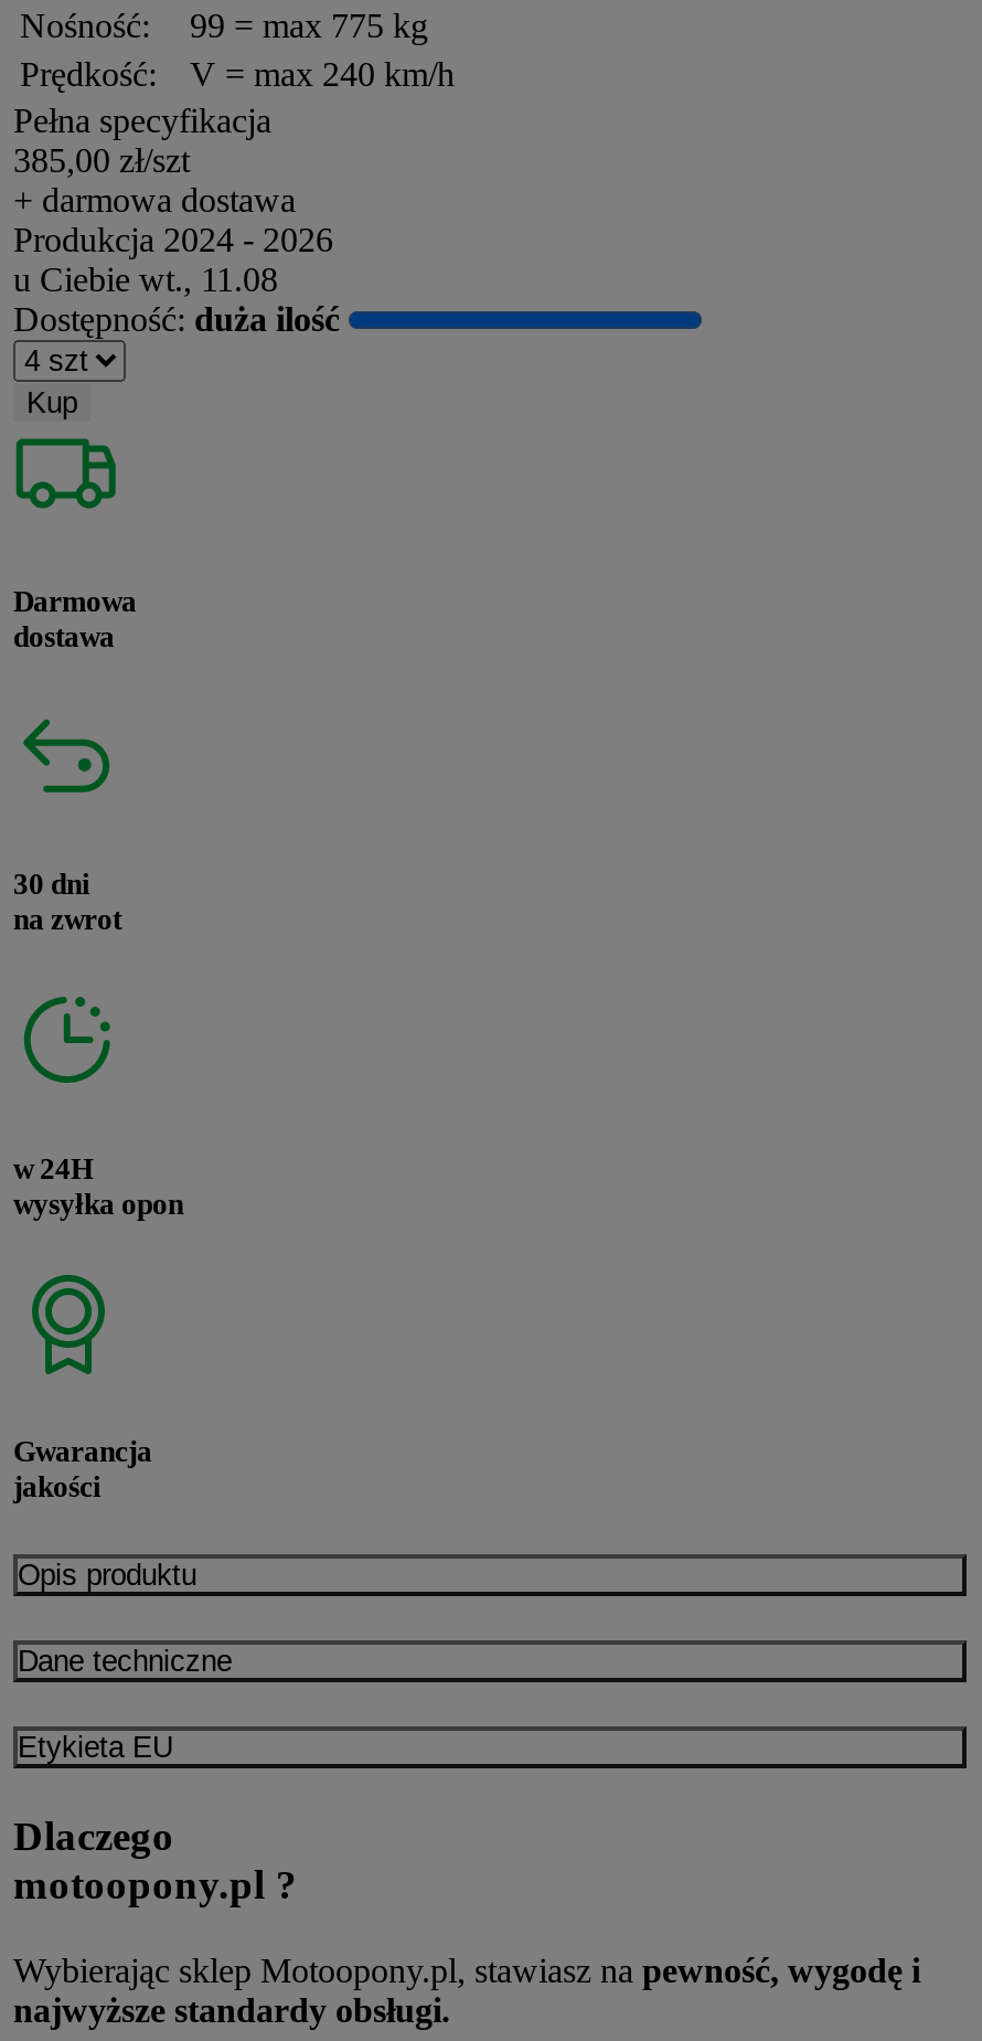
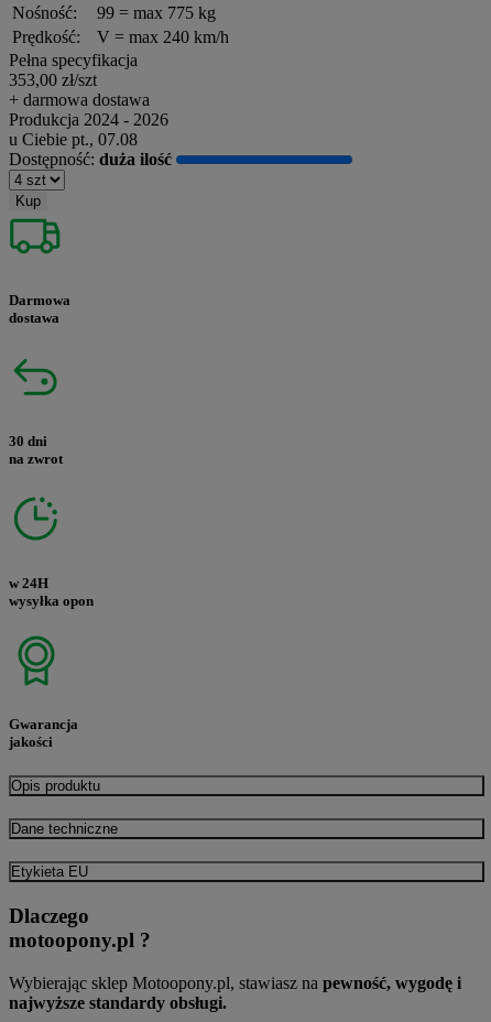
- 385,00zł/szt
+ 353,00zł/szt

- u Ciebie wt., 11.08
+ u Ciebie pt., 07.08
